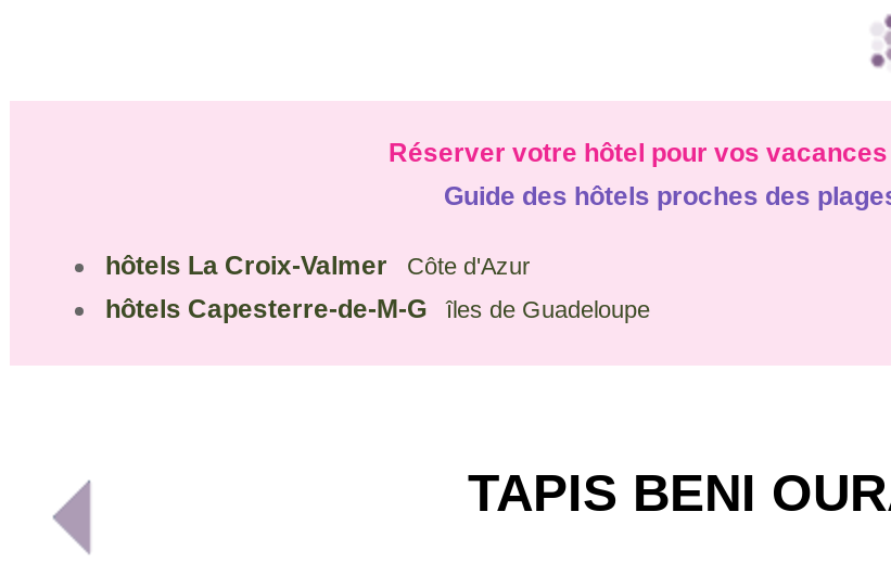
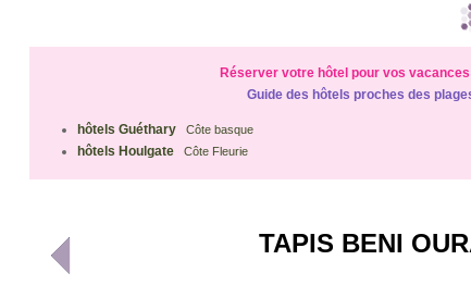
- hôtels La Croix-Valmer Côte d'Azur
- hôtels Capesterre-de-M-G îles de Guadeloupe
+ hôtels Guéthary Côte basque
+ hôtels Houlgate Côte Fleurie
